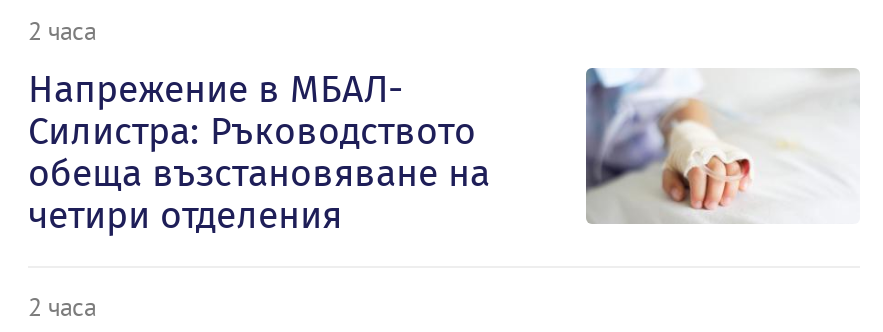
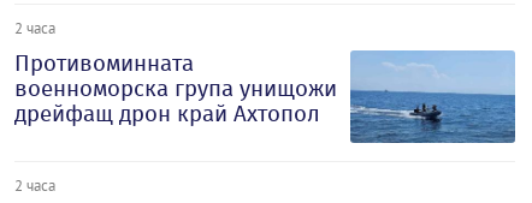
- Напрежение в МБАЛ-
- Силистра: Ръководството
- обеща възстановяване на
- четири отделения
+ Противоминната
+ военноморска група унищожи
+ дрейфащ дрон край Ахтопол

- [image]
+ [image]
